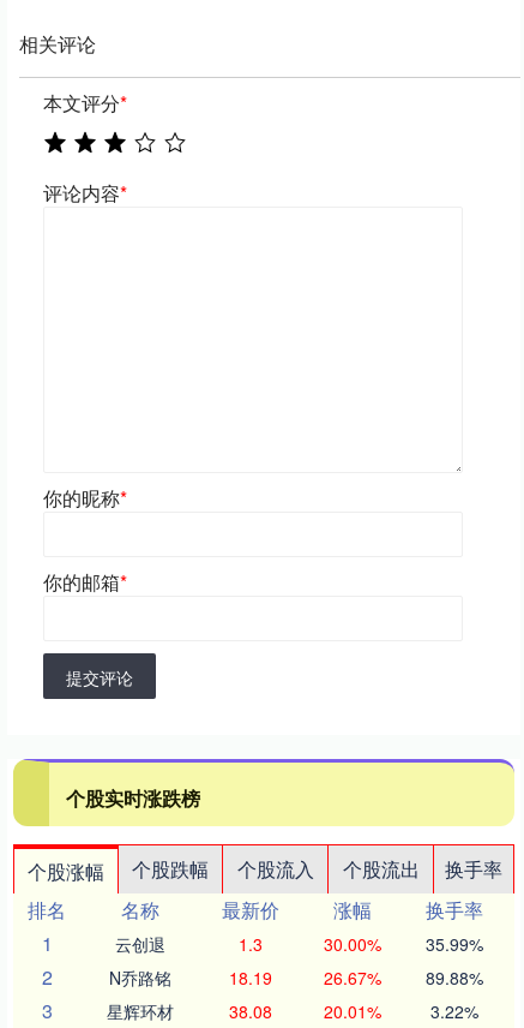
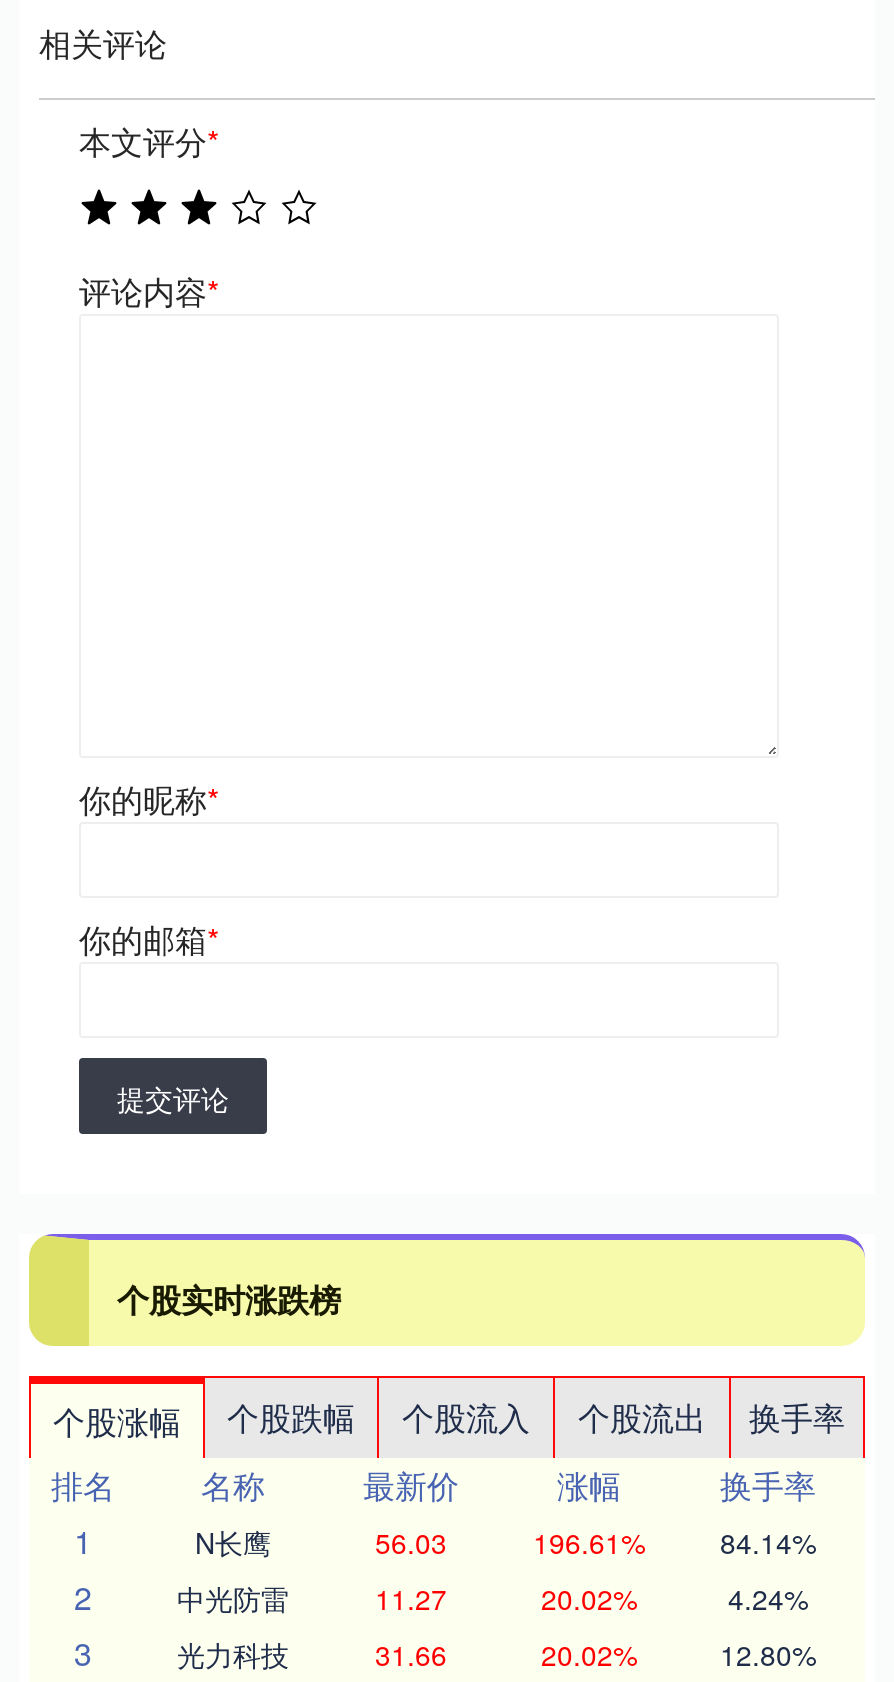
- 云创退
- 1.3
- 30.00%
- 35.99%
+ N长鹰
+ 56.03
+ 196.61%
+ 84.14%

- N乔路铭
- 18.19
- 26.67%
- 89.88%
+ 中光防雷
+ 11.27
+ 20.02%
+ 4.24%

- 星辉环材
- 38.08
- 20.01%
- 3.22%
+ 光力科技
+ 31.66
+ 20.02%
+ 12.80%
